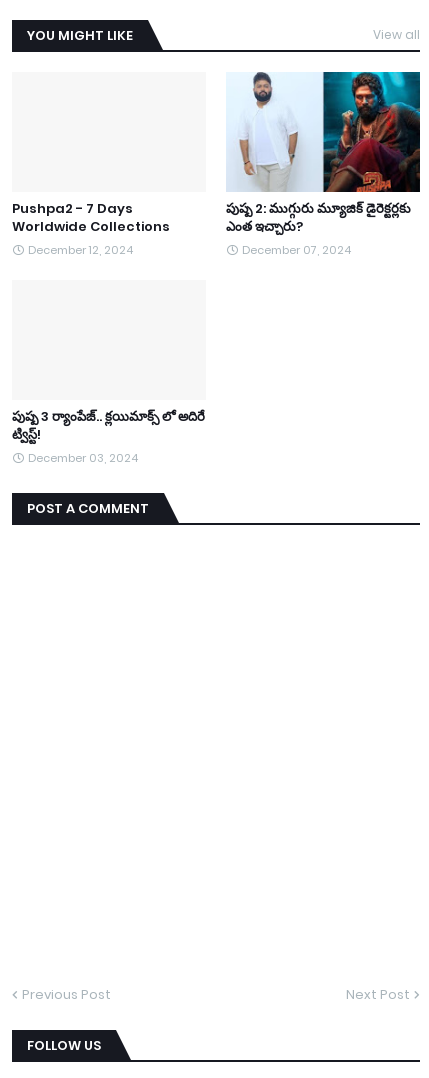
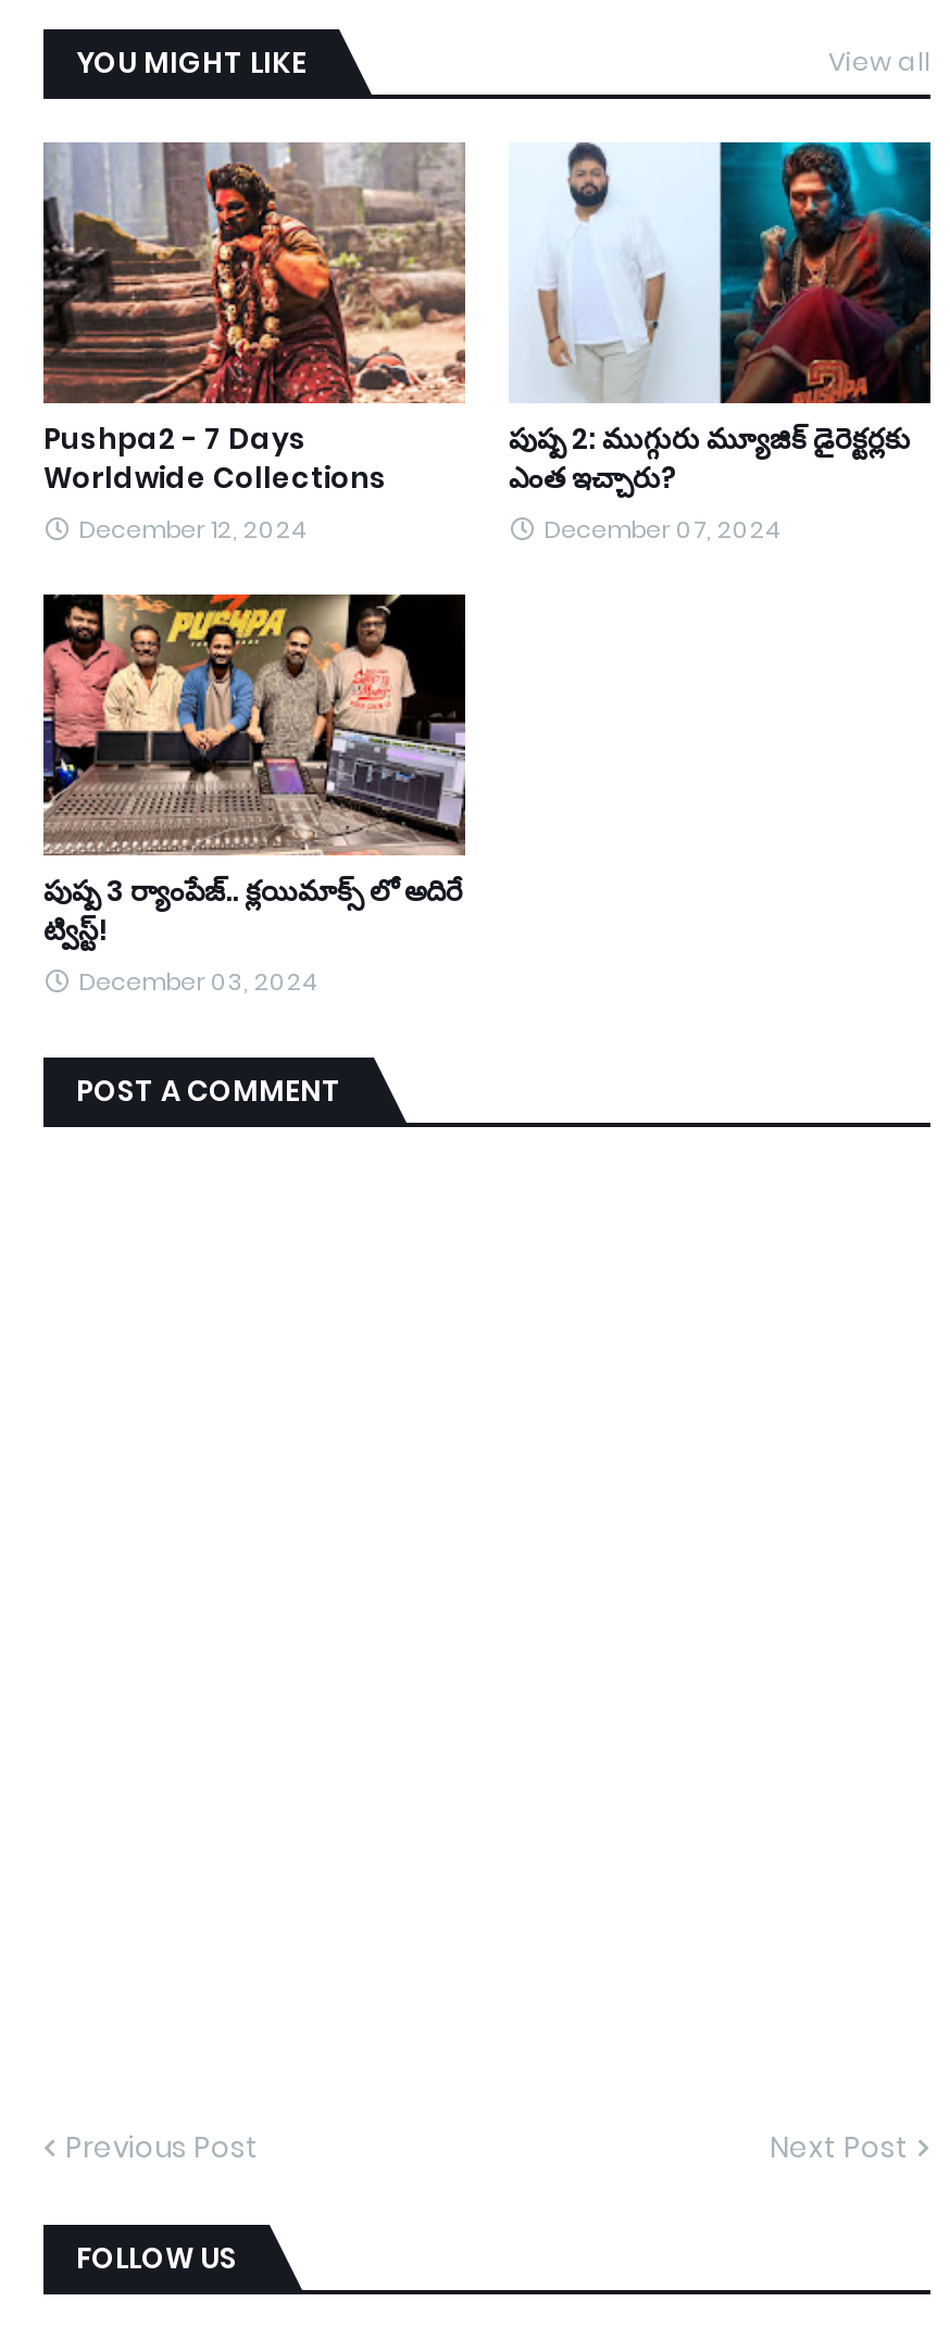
+ [image]

+ [image]
